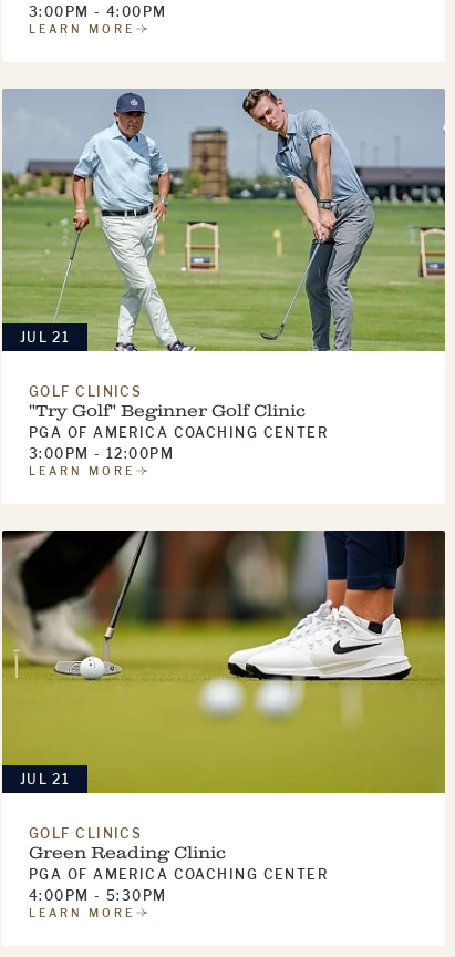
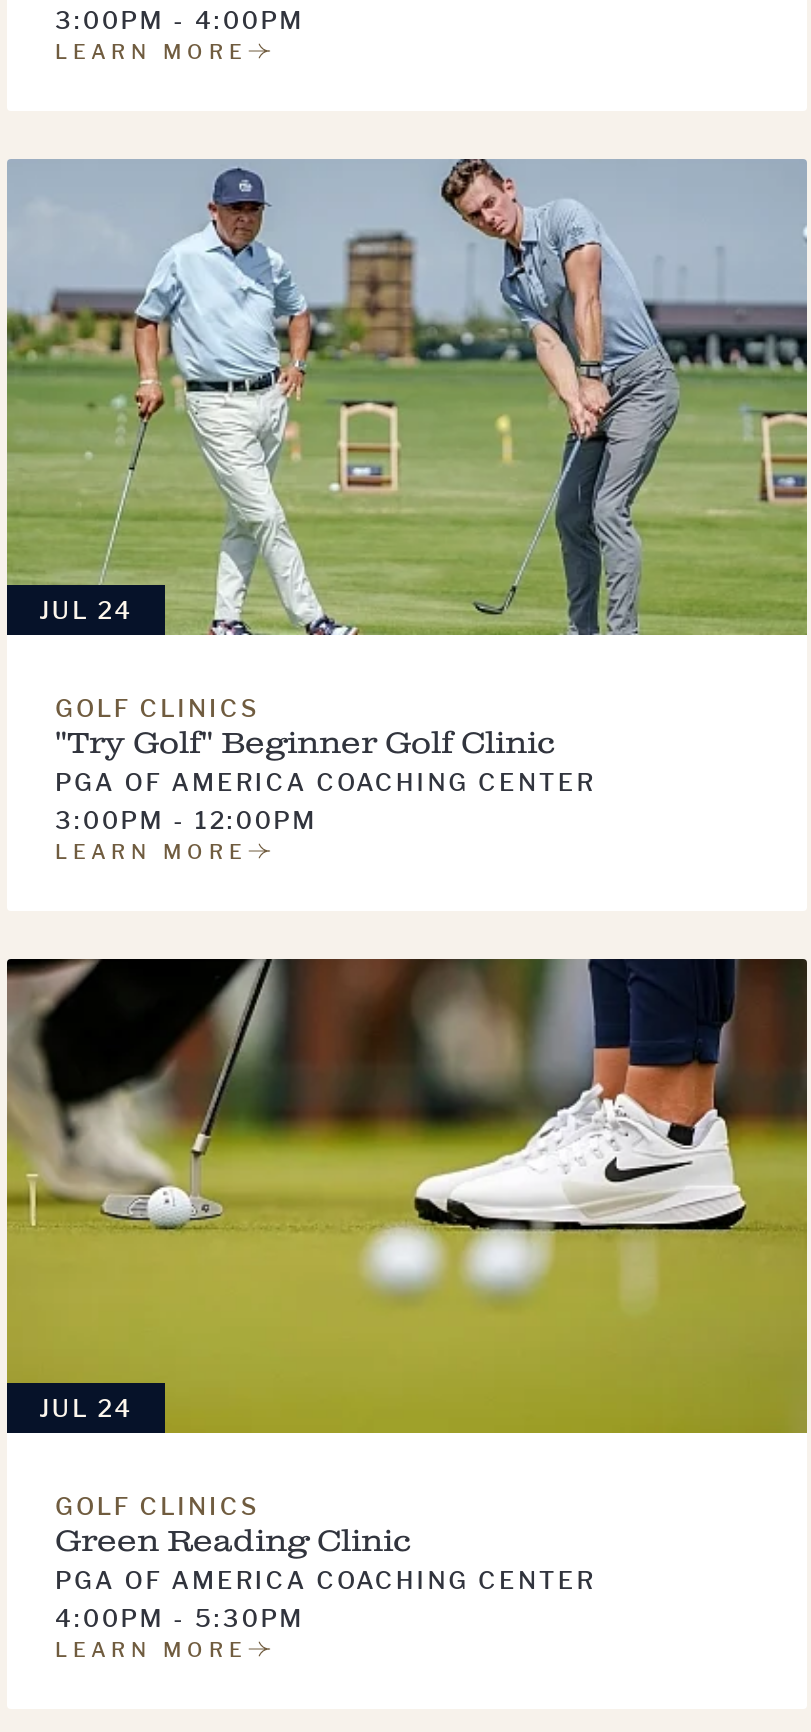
- JUL 21
+ JUL 24

- JUL 21
+ JUL 24
